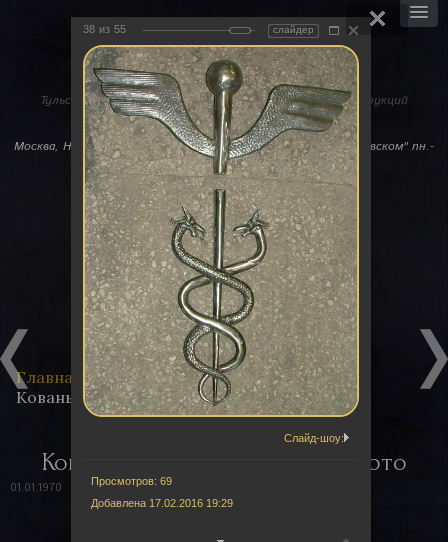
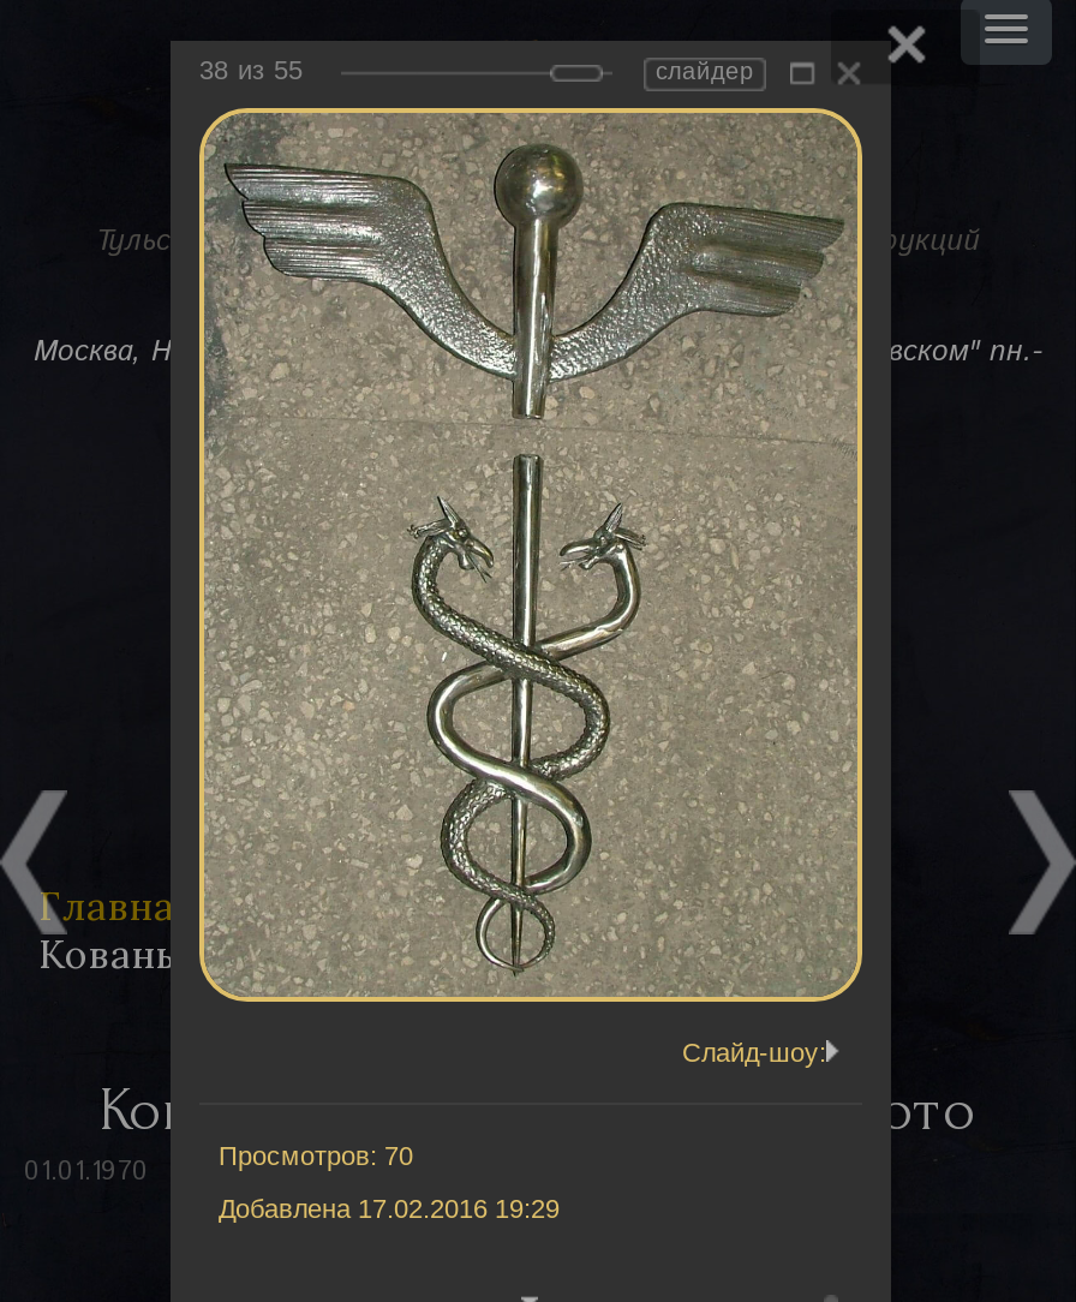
- Просмотров: 69
+ Просмотров: 70
